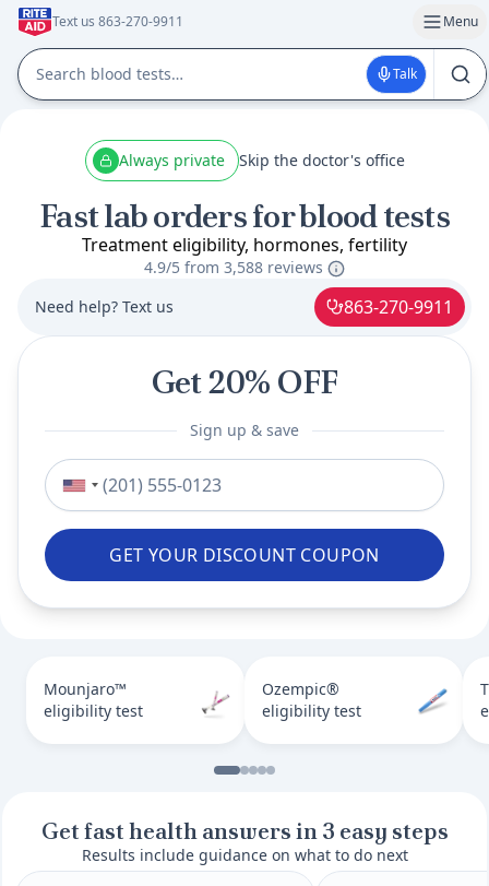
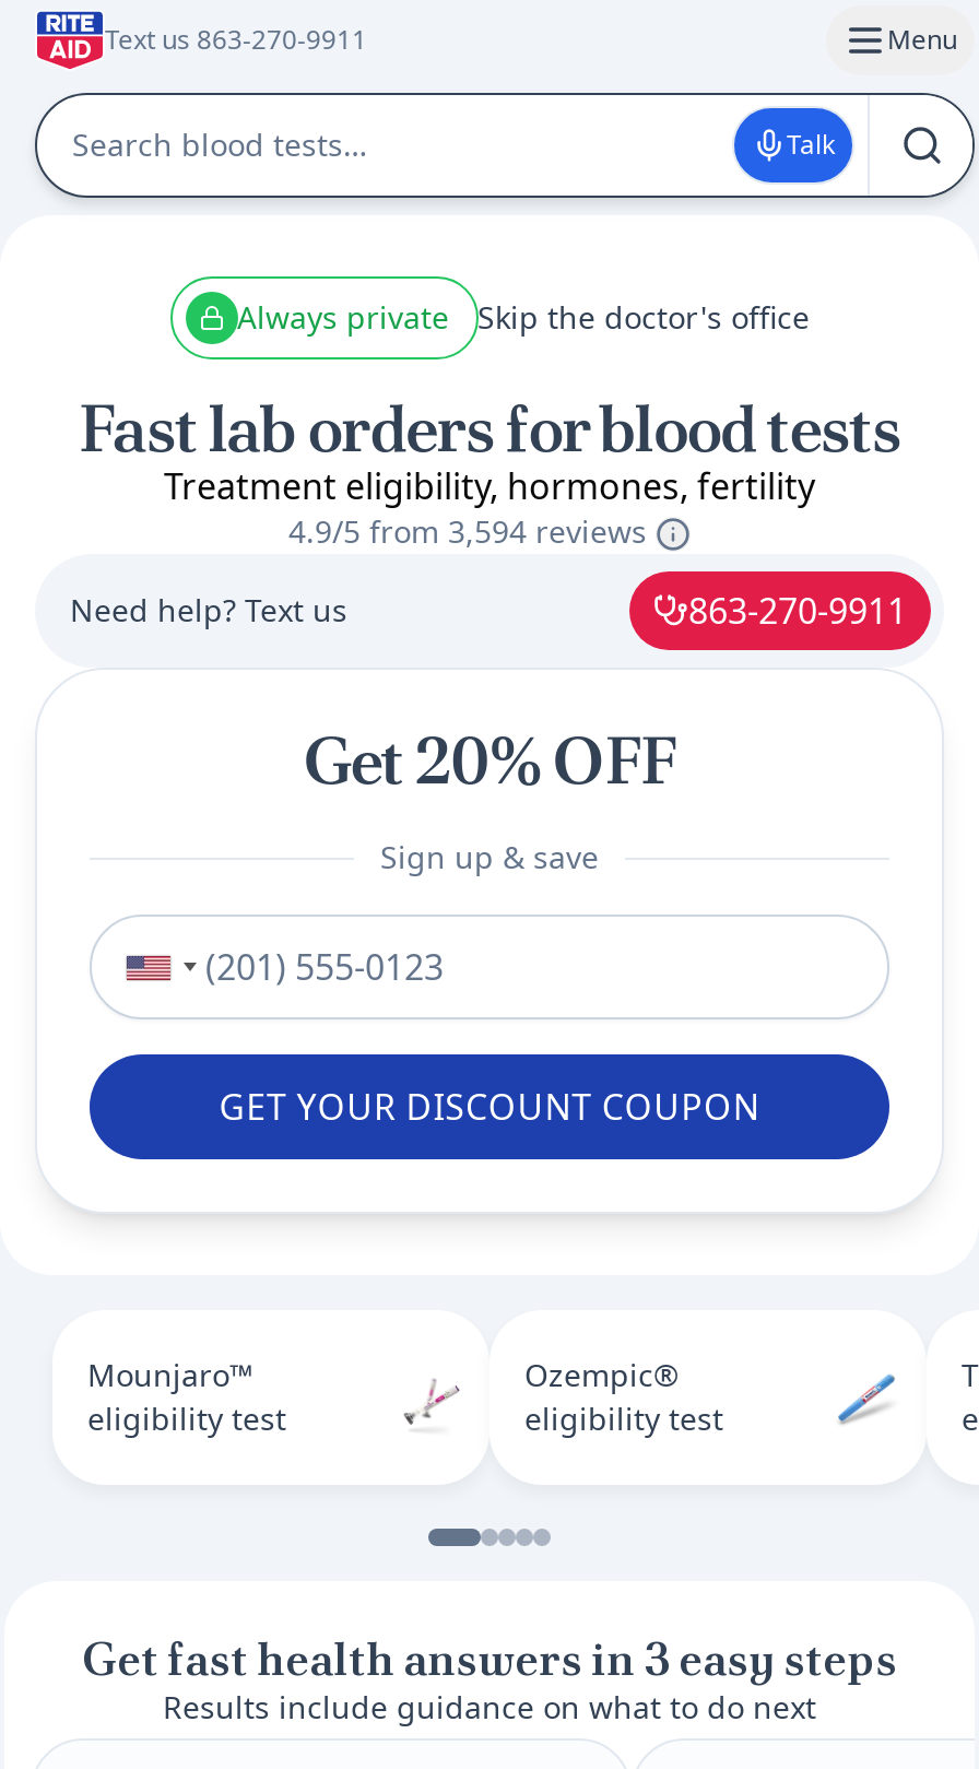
- 4.9/5 from 3,588 reviews
+ 4.9/5 from 3,594 reviews
